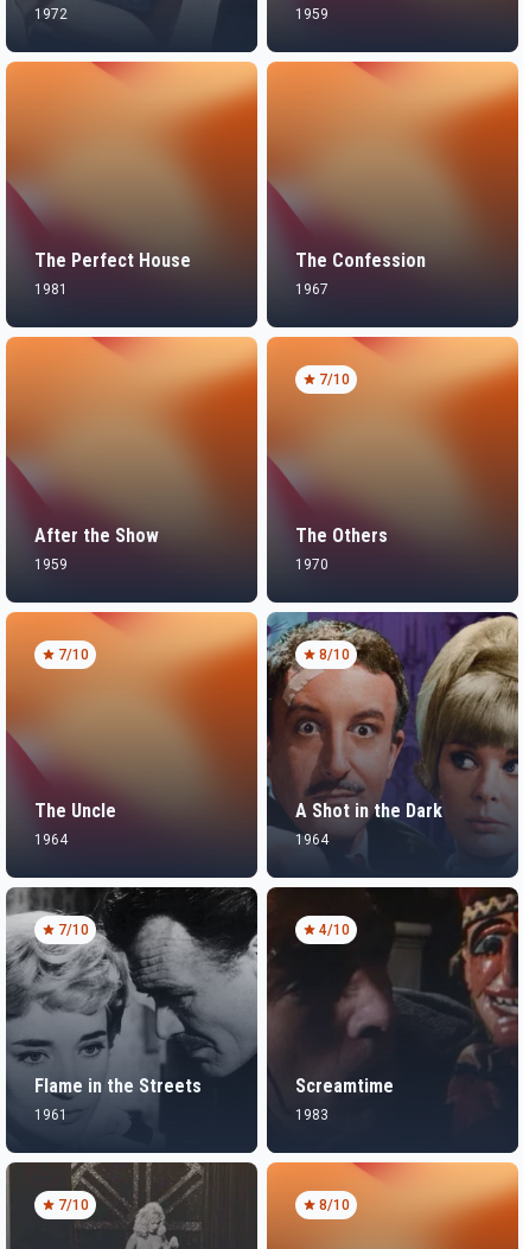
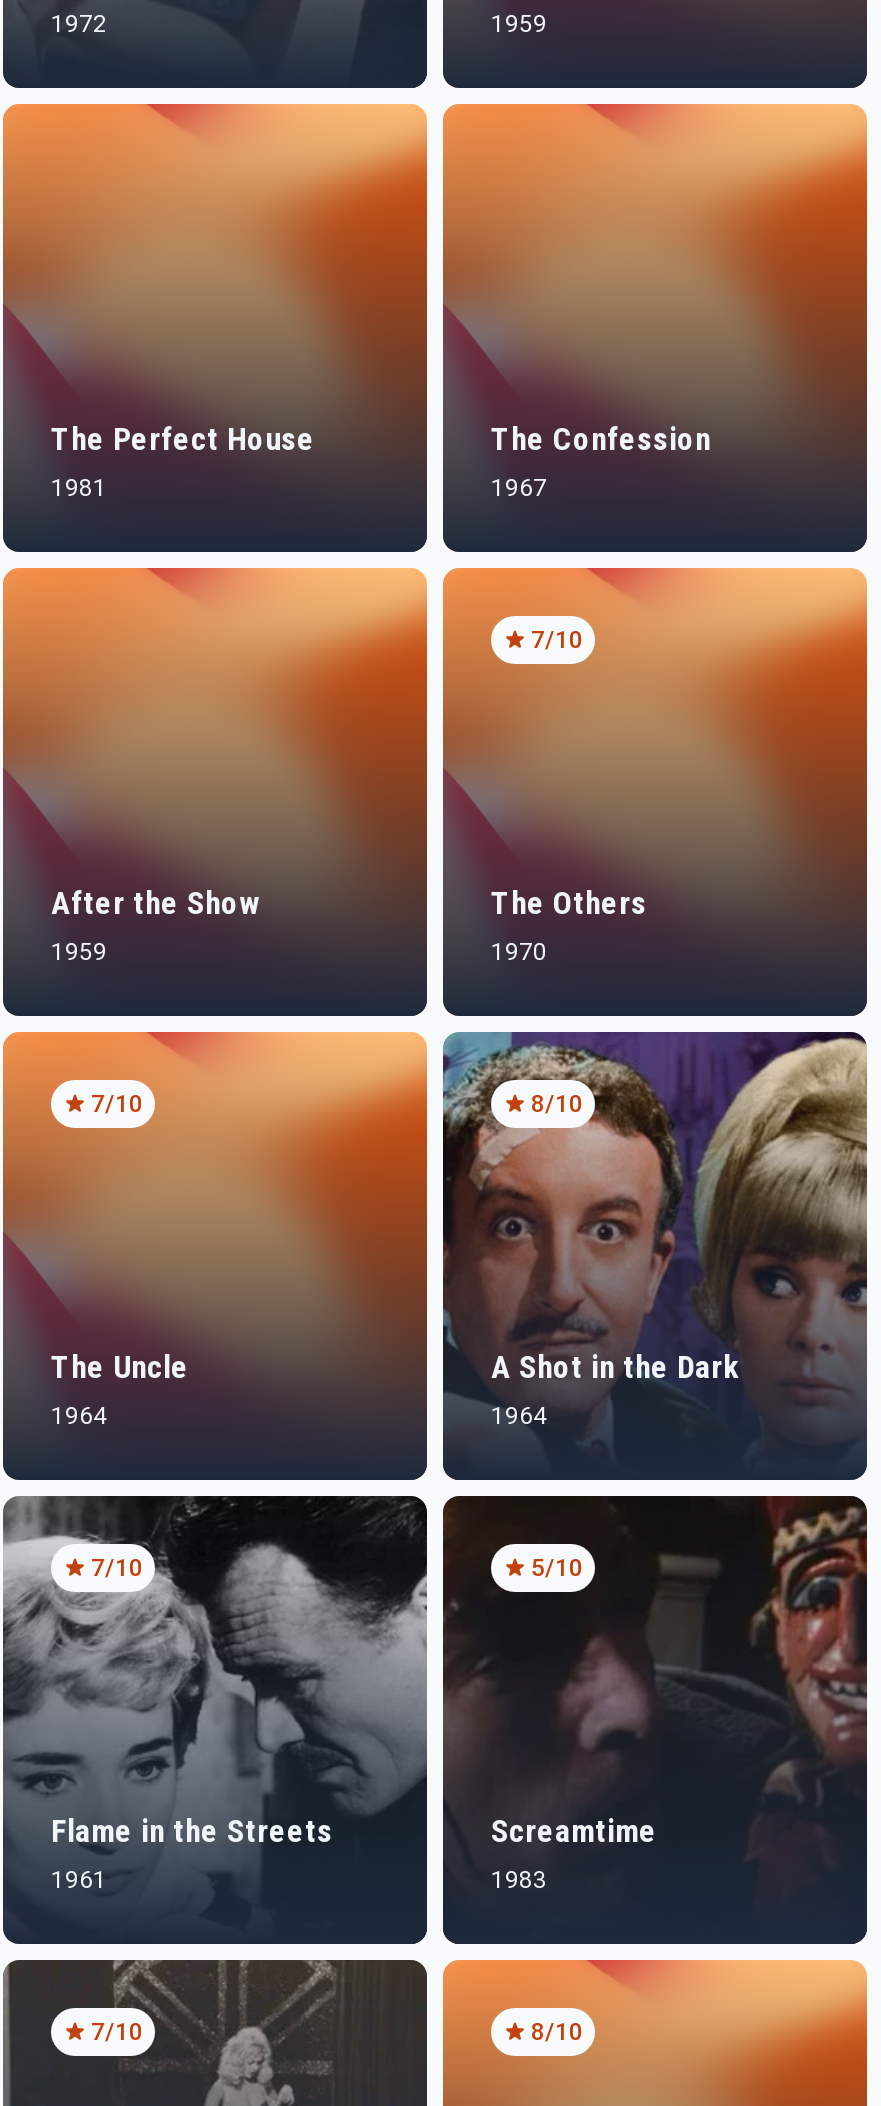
- 4/10
+ 5/10
